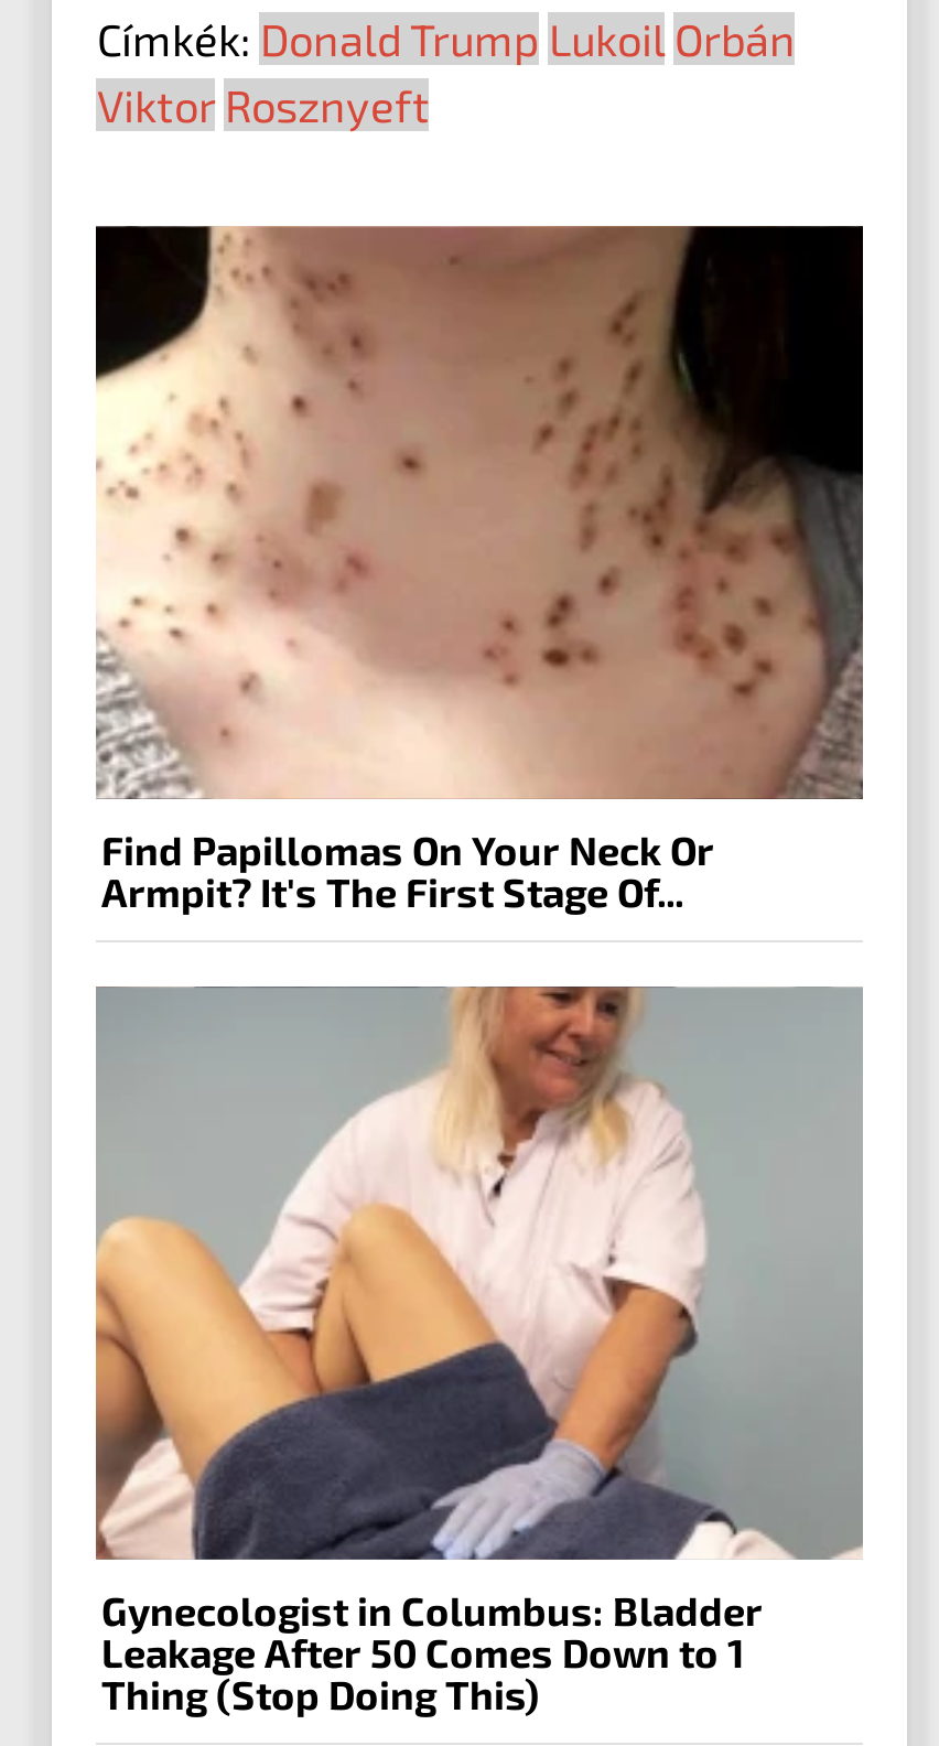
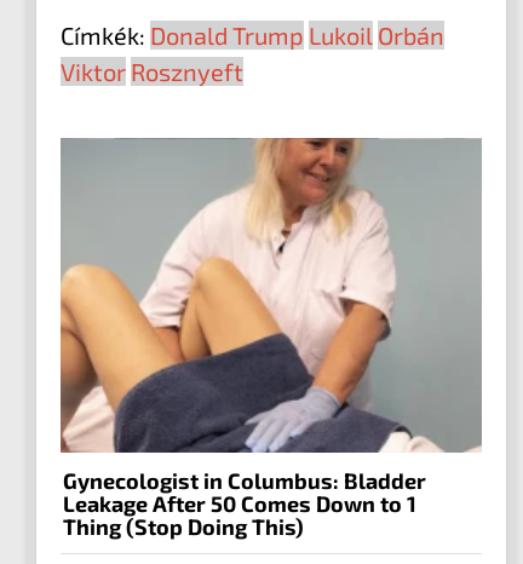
- [image]
- Find Papillomas On Your Neck Or
- Armpit? It's The First Stage Of...
